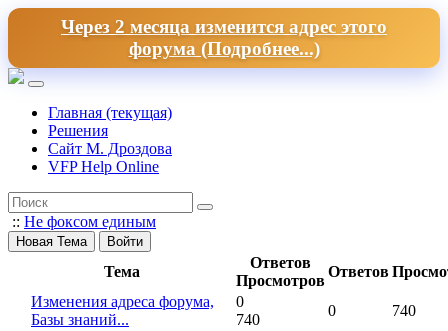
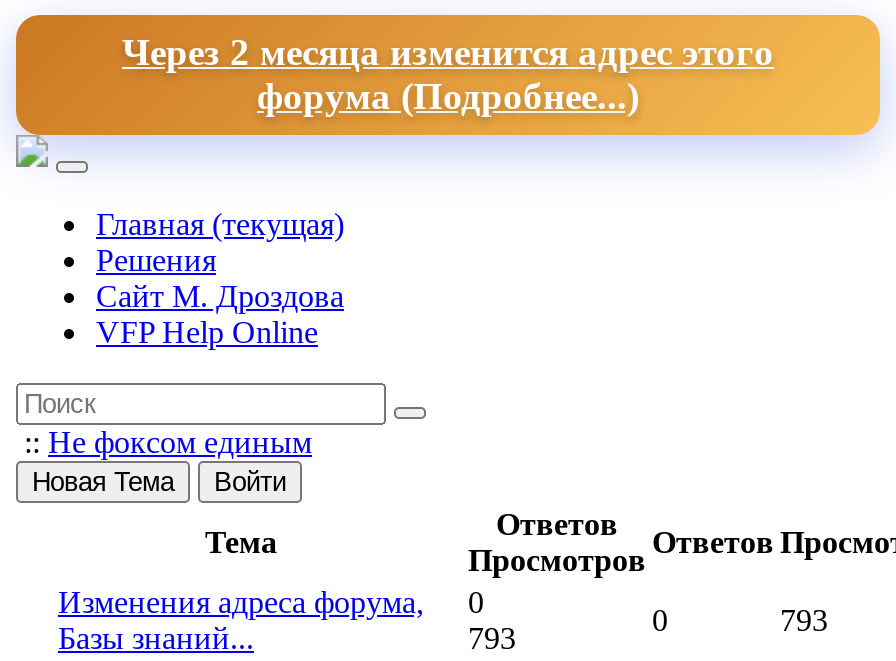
- 740
+ 793

- 740
+ 793
